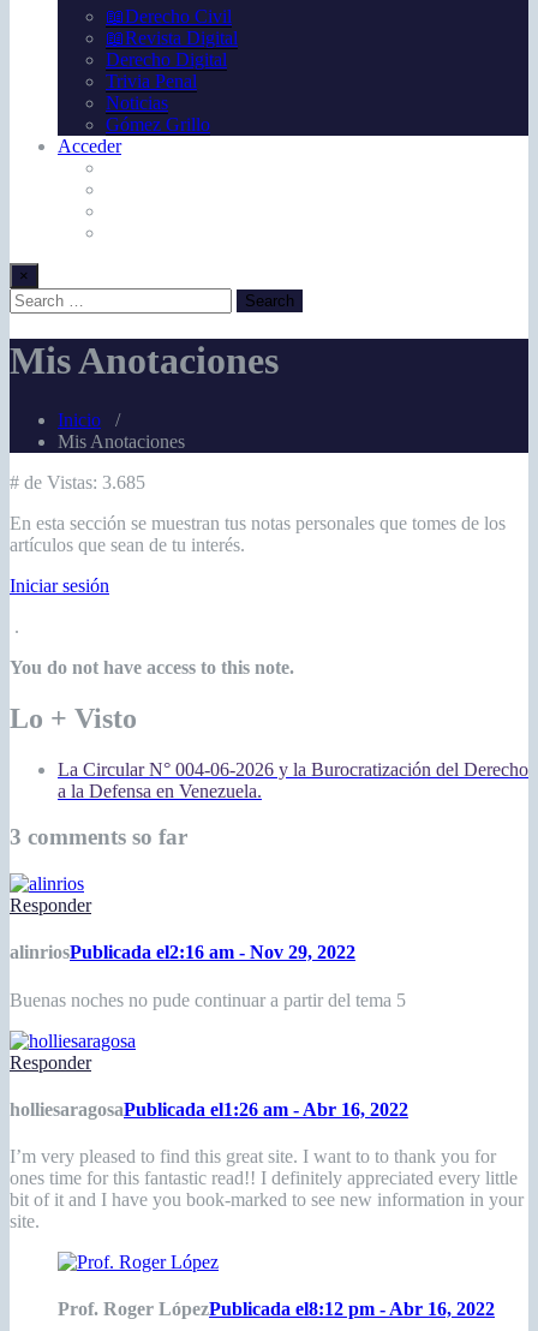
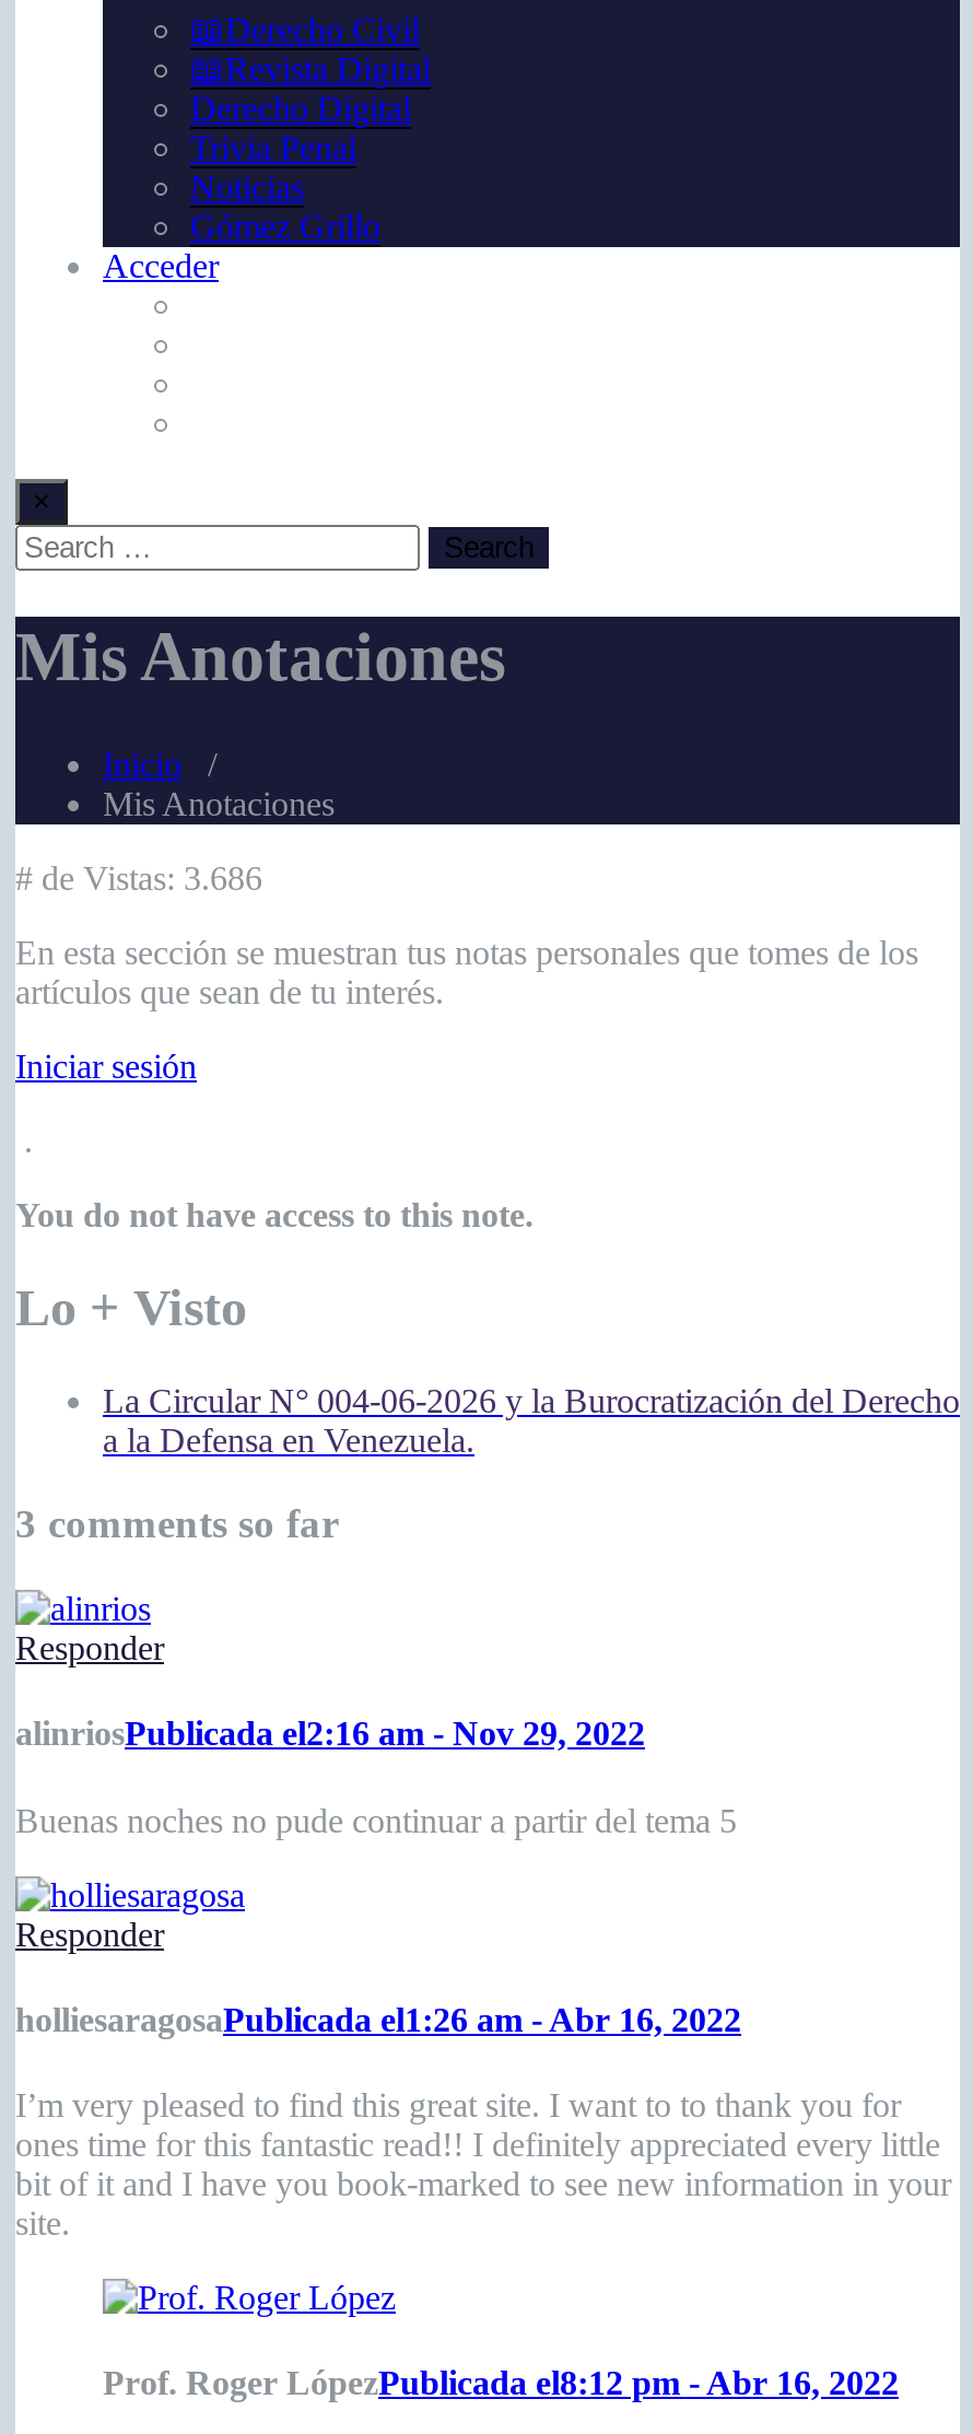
- # de Vistas: 3.685
+ # de Vistas: 3.686
